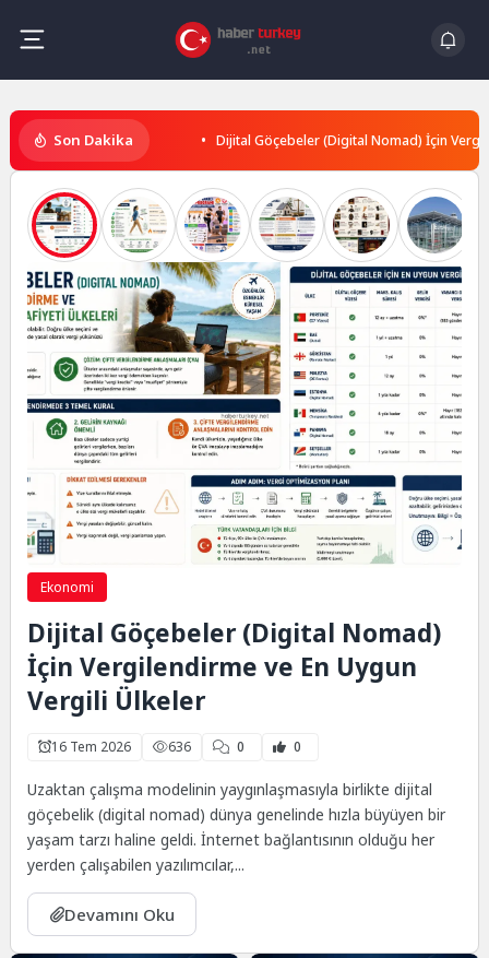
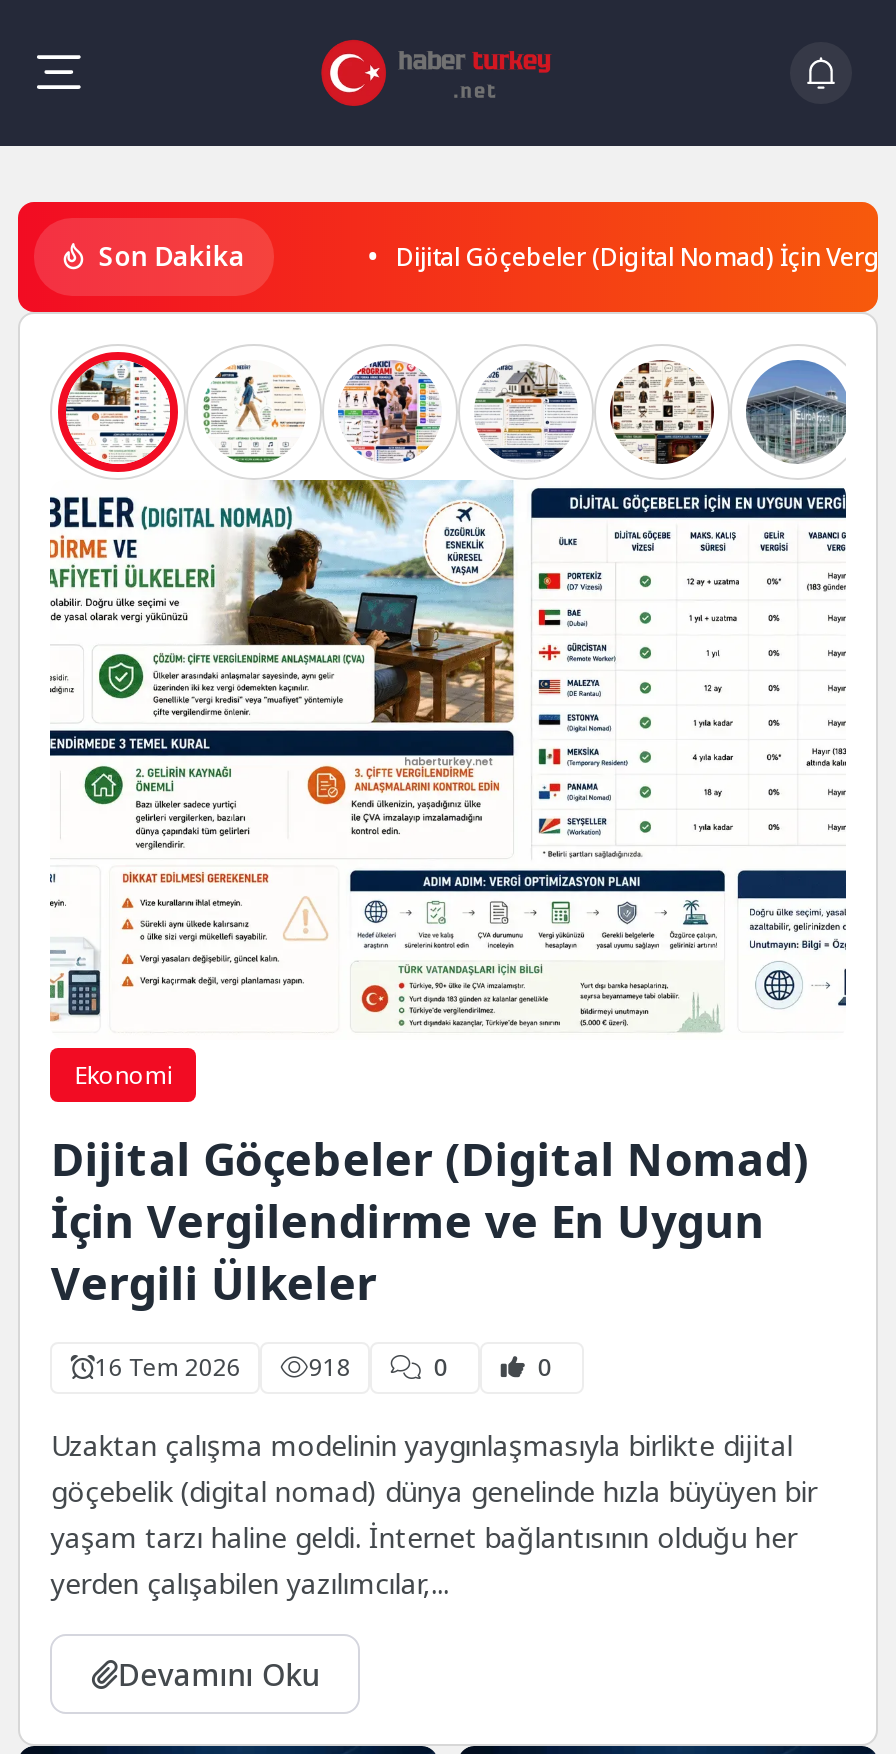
- 16 Tem 2026 636
+ 16 Tem 2026 918
